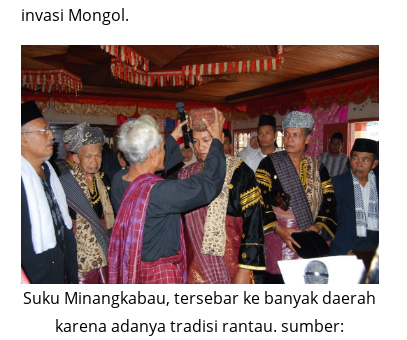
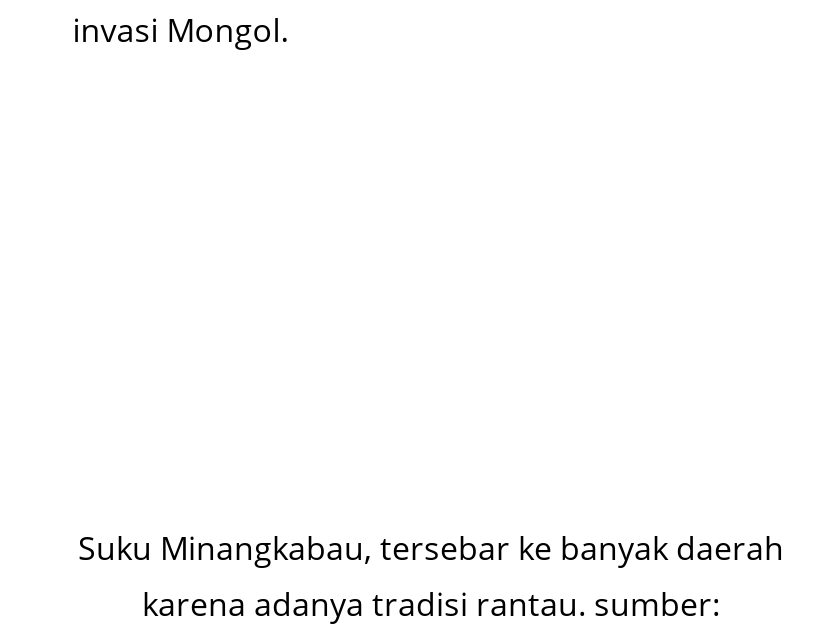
- [image]
